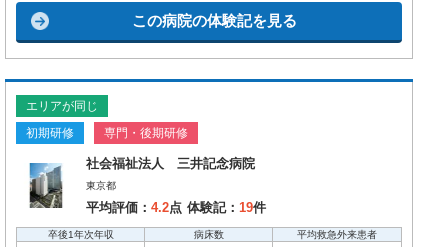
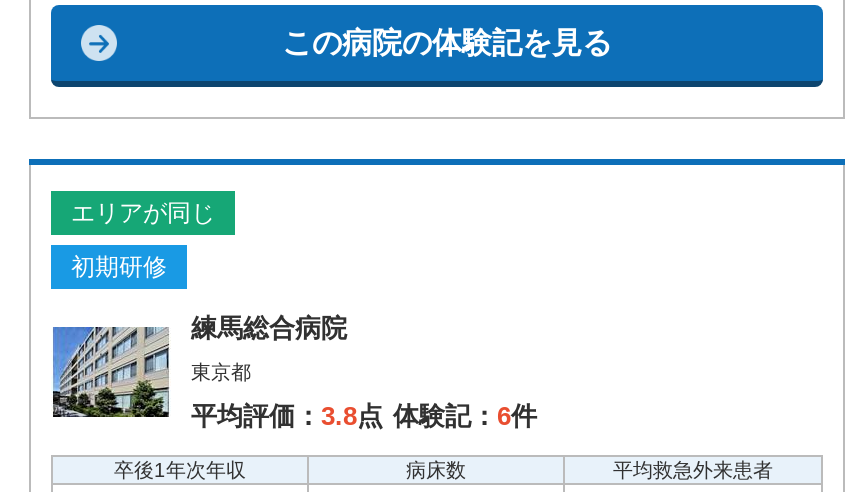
- [image]
- 専門・後期研修
- 社会福祉法人 三井記念病院
+ [image]
+ 練馬総合病院

- 平均評価：4.2点 体験記：19件
+ 平均評価：3.8点 体験記：6件
